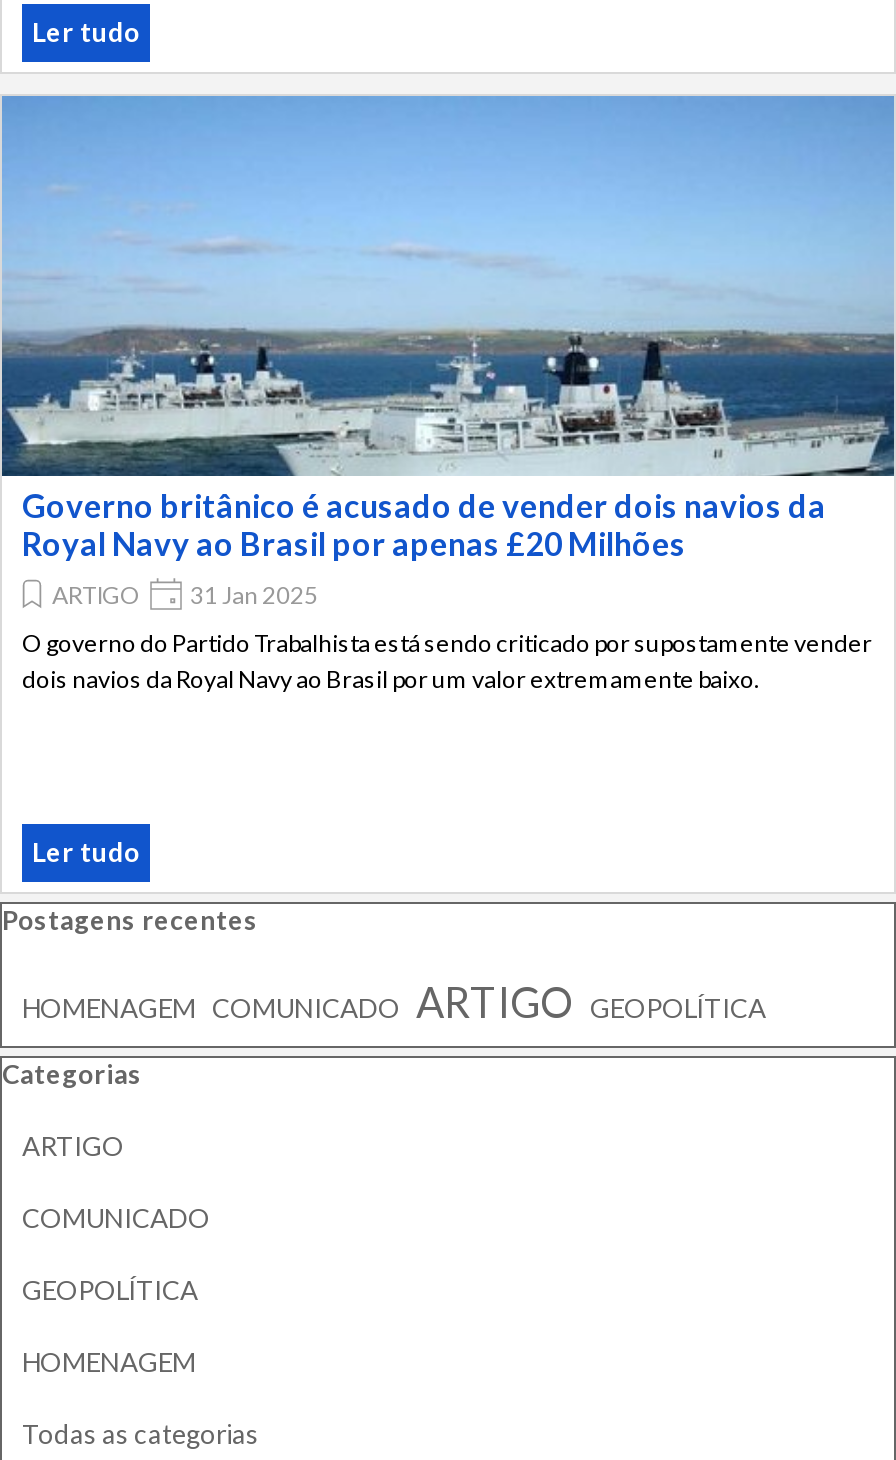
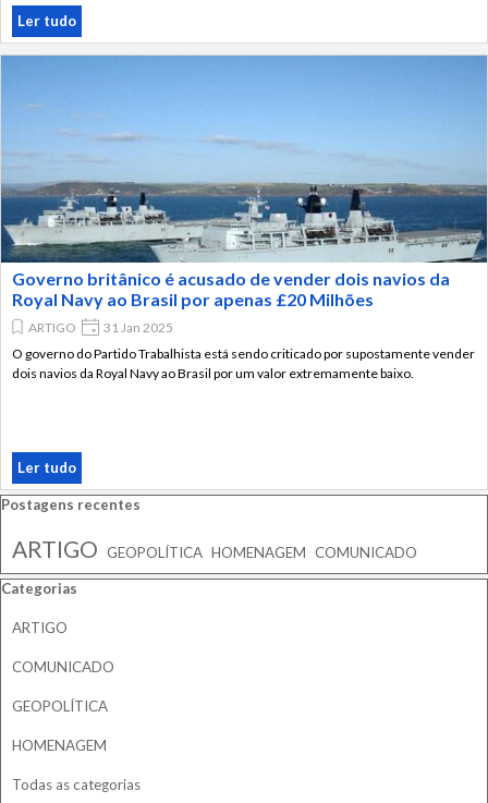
- HOMENAGEM COMUNICADO ARTIGO GEOPOLÍTICA
+ ARTIGO GEOPOLÍTICA HOMENAGEM COMUNICADO
